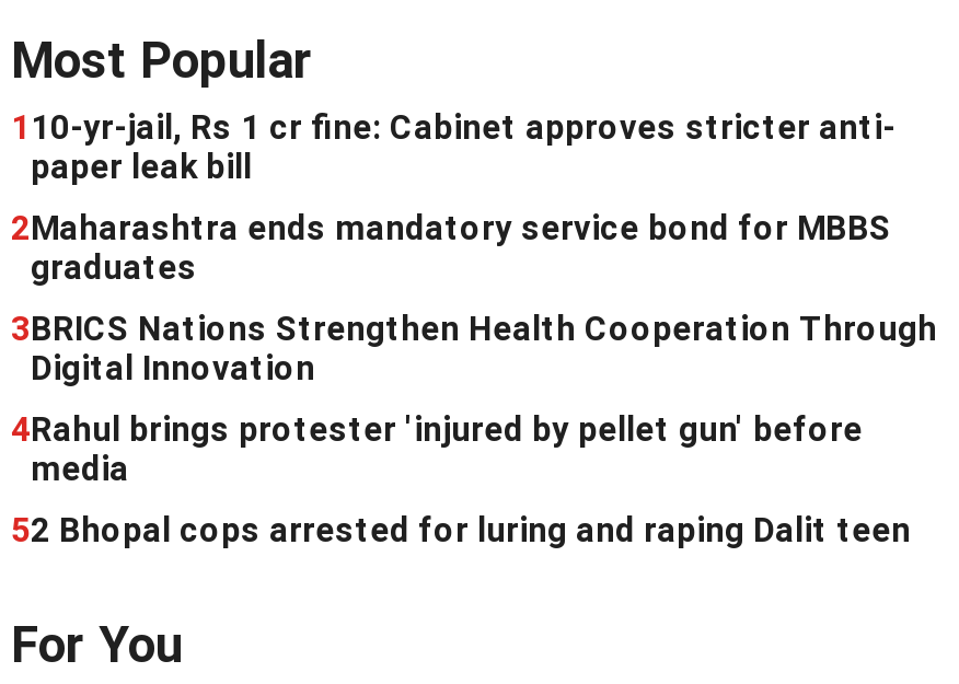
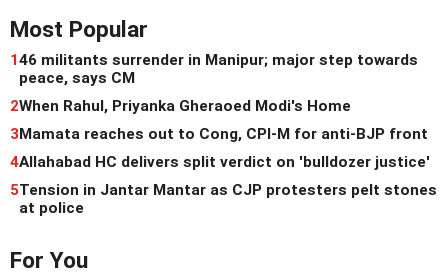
- 1 10-yr-jail, Rs 1 cr fine: Cabinet approves stricter anti-
- paper leak bill
+ 1 46 militants surrender in Manipur; major step towards
+ peace, says CM

- 2Maharashtra ends mandatory service bond for MBBS
- graduates
+ 2When Rahul, Priyanka Gheraoed Modi's Home

- 3BRICS Nations Strengthen Health Cooperation Through
- Digital Innovation
+ 3Mamata reaches out to Cong, CPI-M for anti-BJP front

- 4Rahul brings protester 'injured by pellet gun' before
- media
+ 4Allahabad HC delivers split verdict on 'bulldozer justice'

- 52 Bhopal cops arrested for luring and raping Dalit teen
+ 5Tension in Jantar Mantar as CJP protesters pelt stones
+ at police
